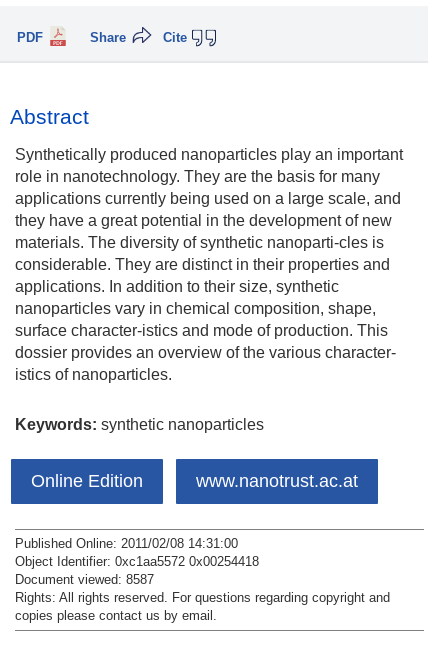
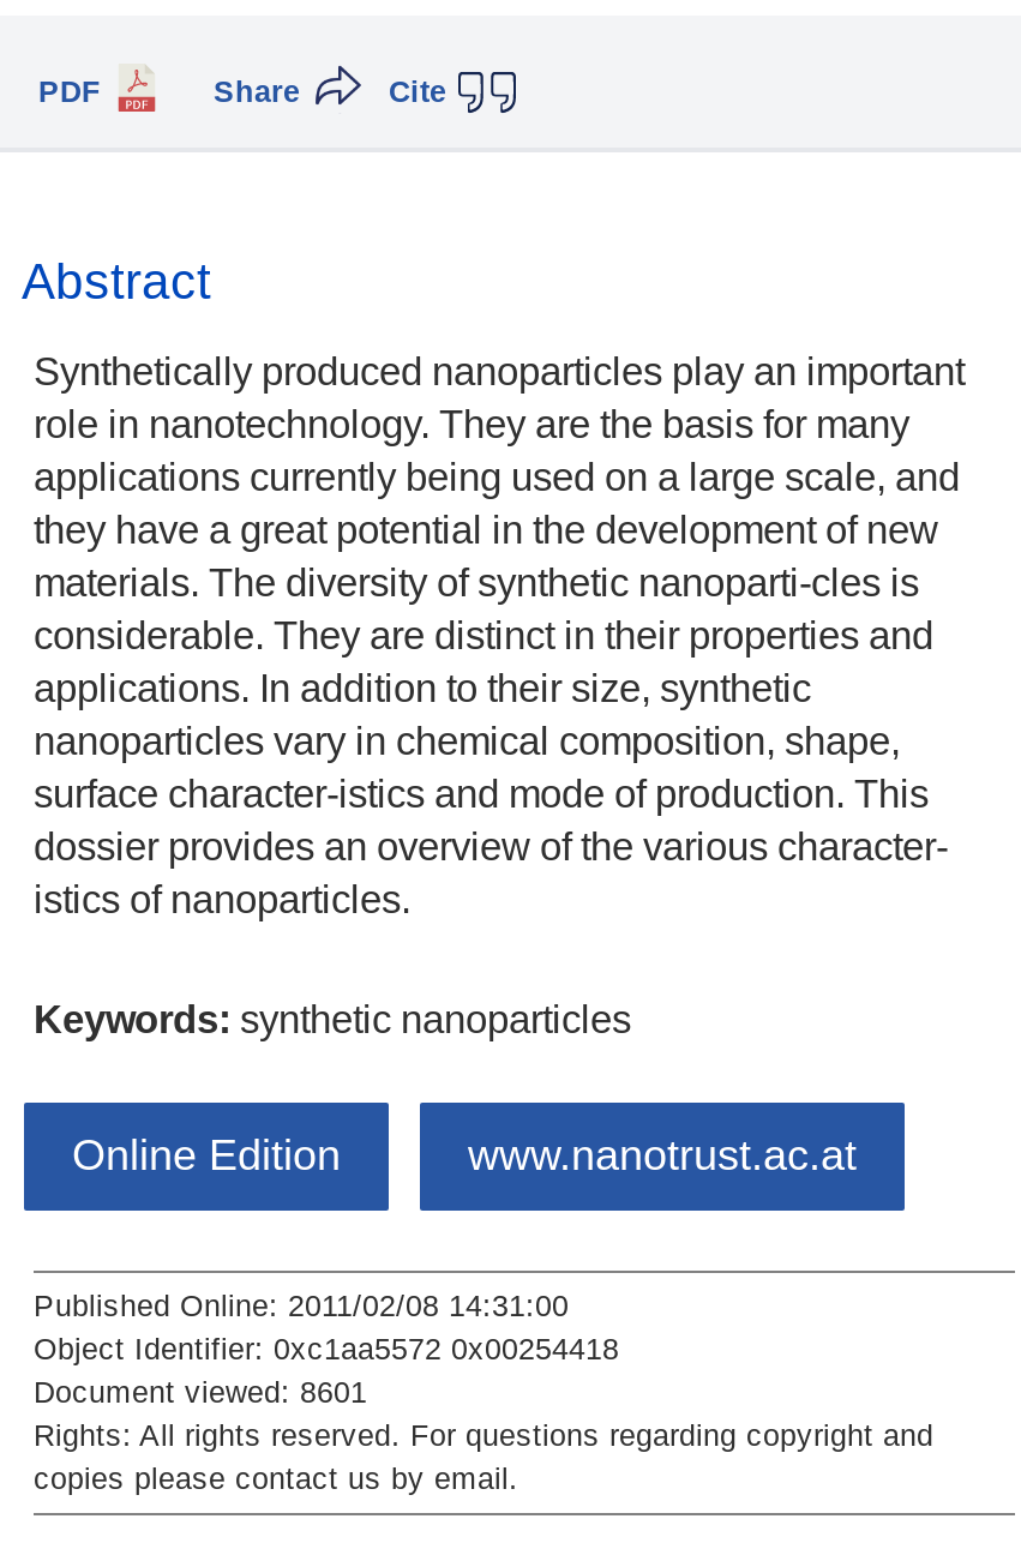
- Document viewed: 8587
+ Document viewed: 8601
